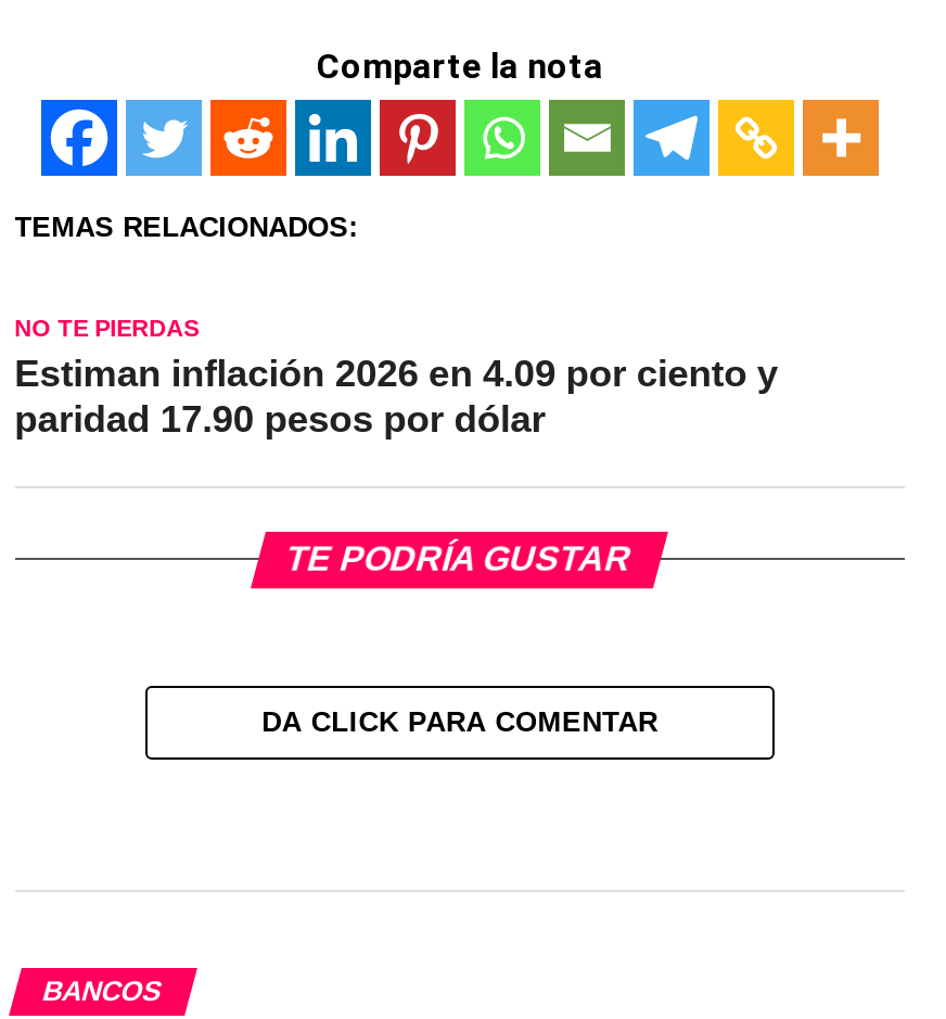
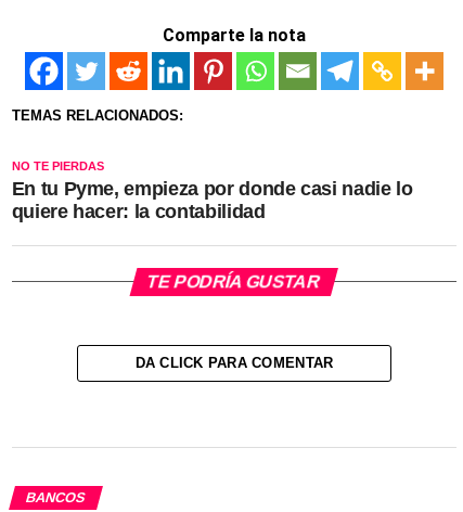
- Estiman inflación 2026 en 4.09 por ciento y
- paridad 17.90 pesos por dólar
+ En tu Pyme, empieza por donde casi nadie lo
+ quiere hacer: la contabilidad
